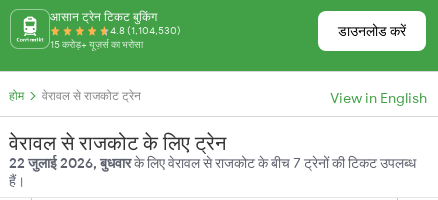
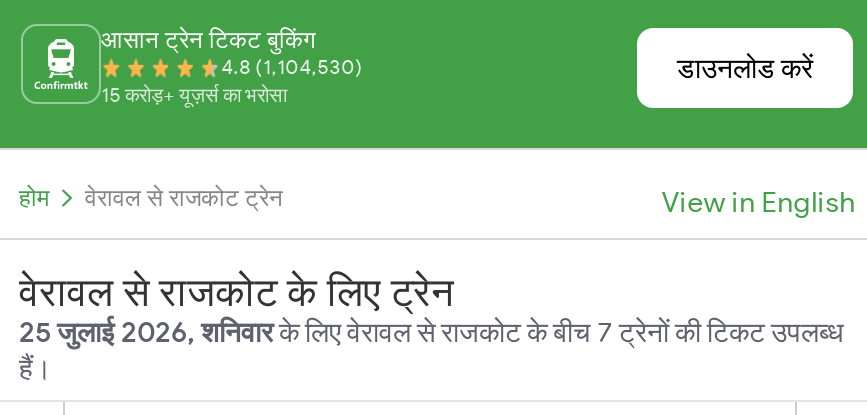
- 22 जुलाई 2026, बुधवारके लिए वेरावल से राजकोट के बीच 7 ट्रेनों की टिकट उपलब्ध
+ 25 जुलाई 2026, शनिवारके लिए वेरावल से राजकोट के बीच 7 ट्रेनों की टिकट उपलब्ध
